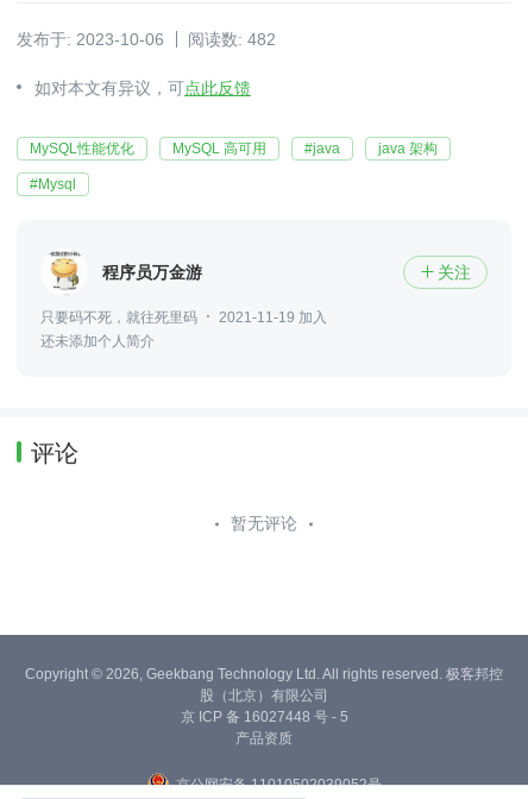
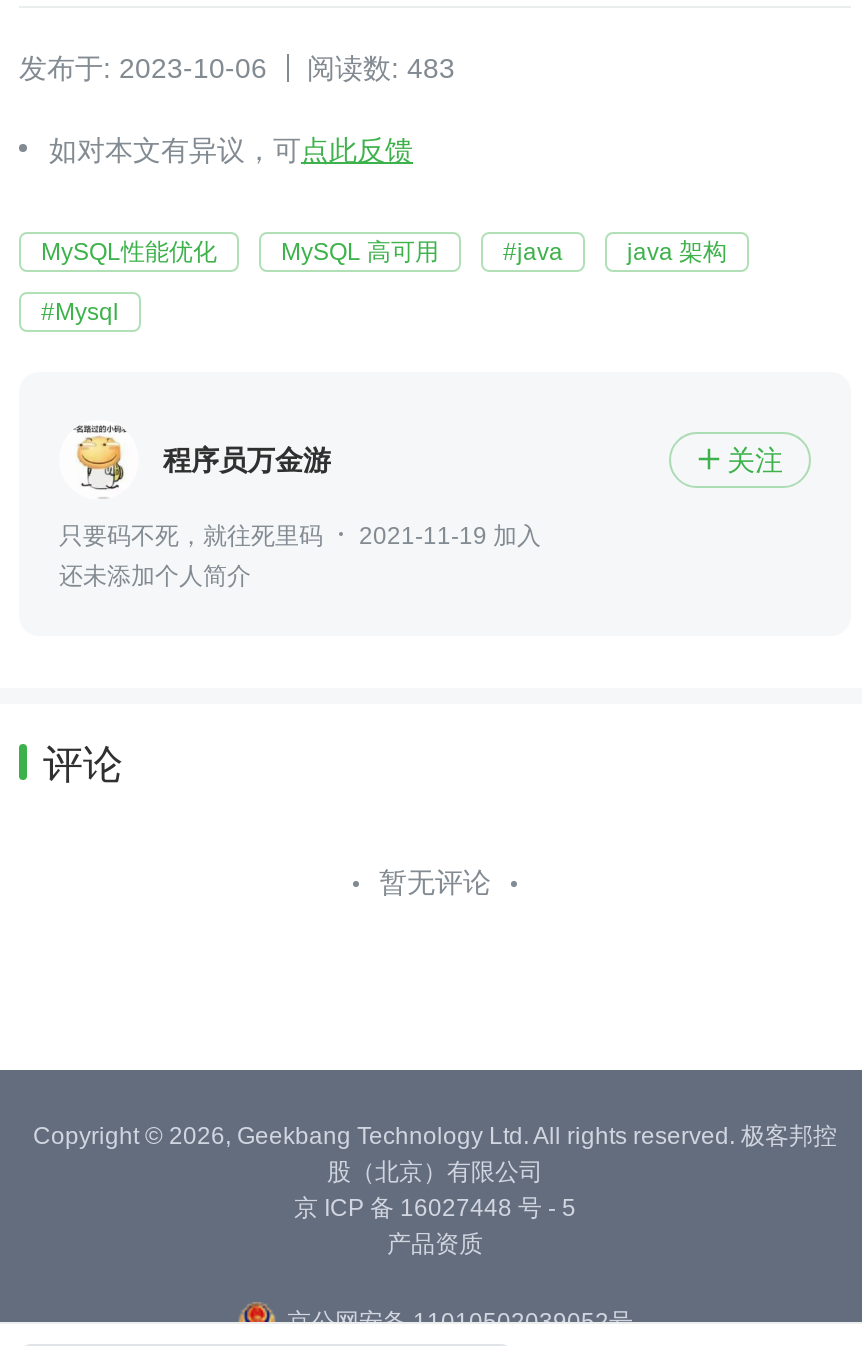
- 发布于: 2023-10-06 阅读数: 482
+ 发布于: 2023-10-06 阅读数: 483
